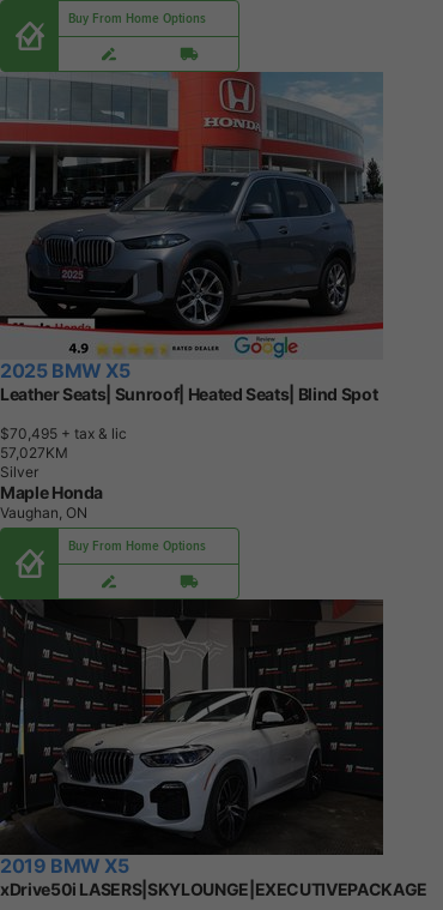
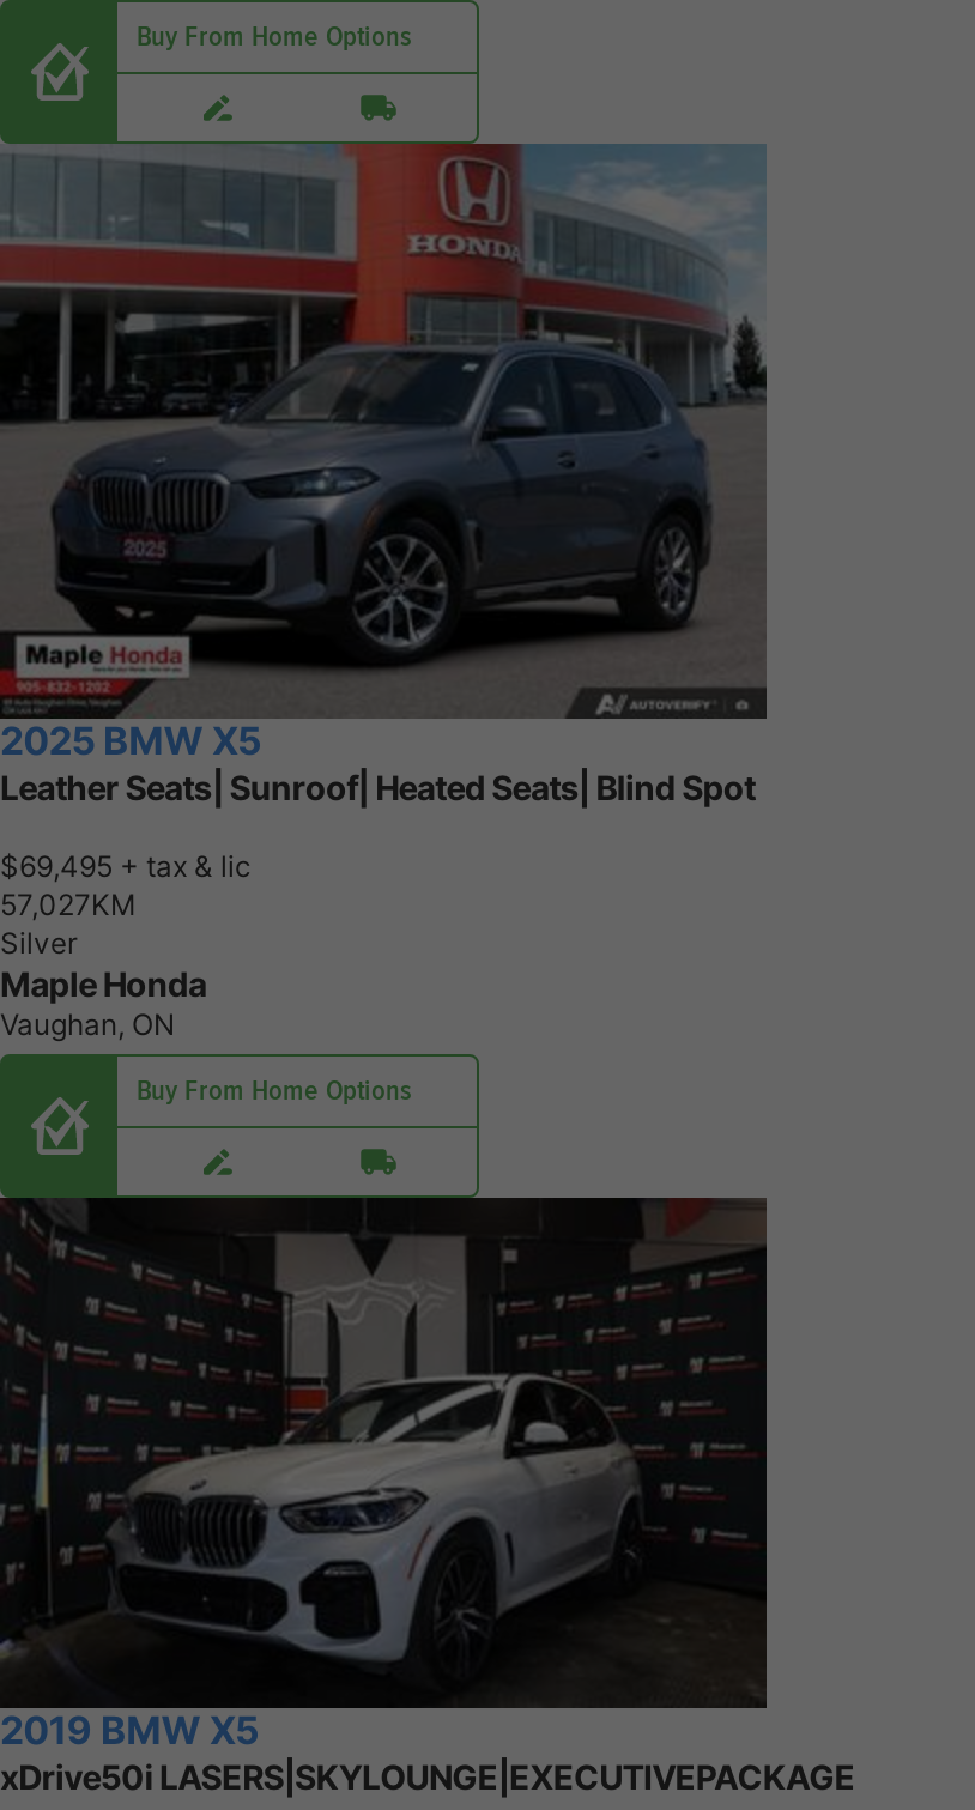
- [image]
+ [image]

- $70,495 + tax & lic
+ $69,495 + tax & lic
